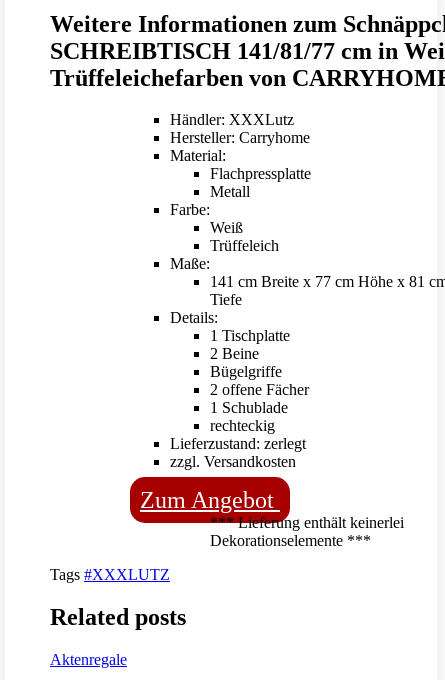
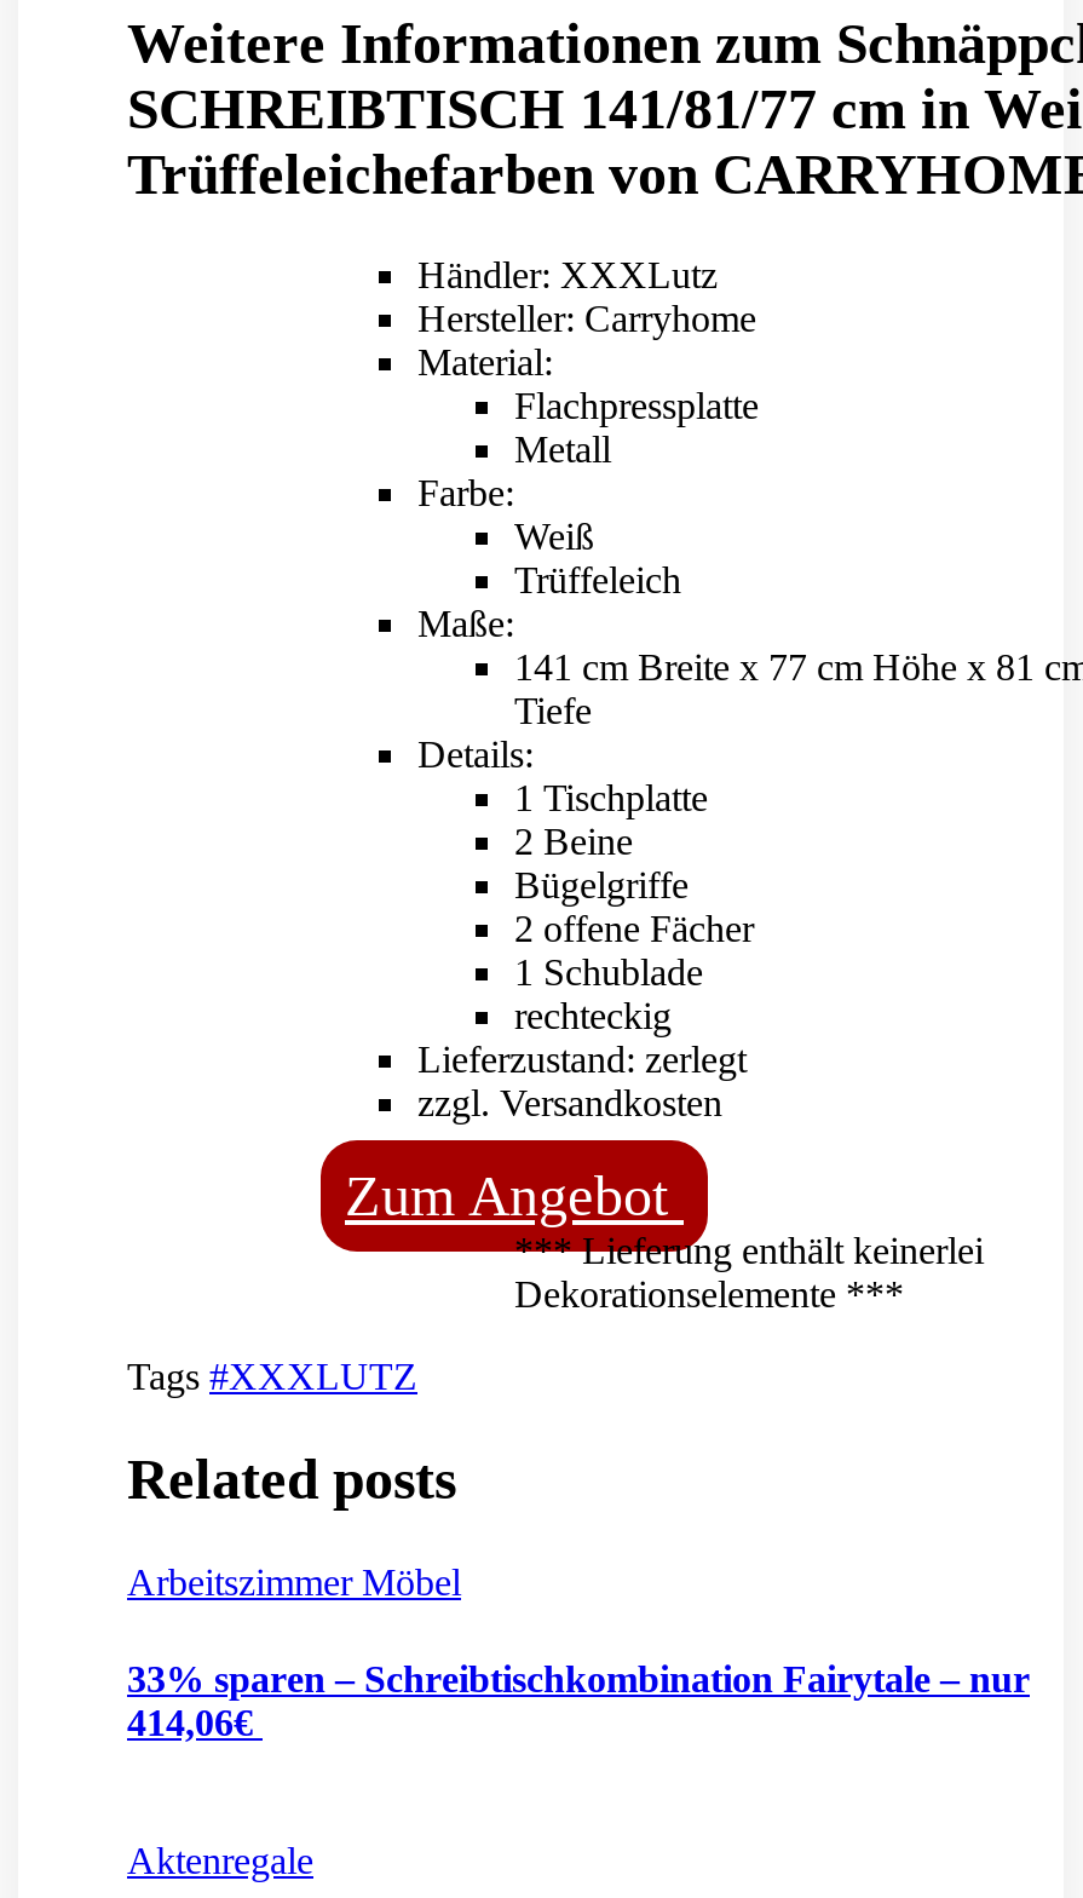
+ Arbeitszimmer Möbel
+ 33% sparen – Schreibtischkombination Fairytale – nur
+ 414,06€
